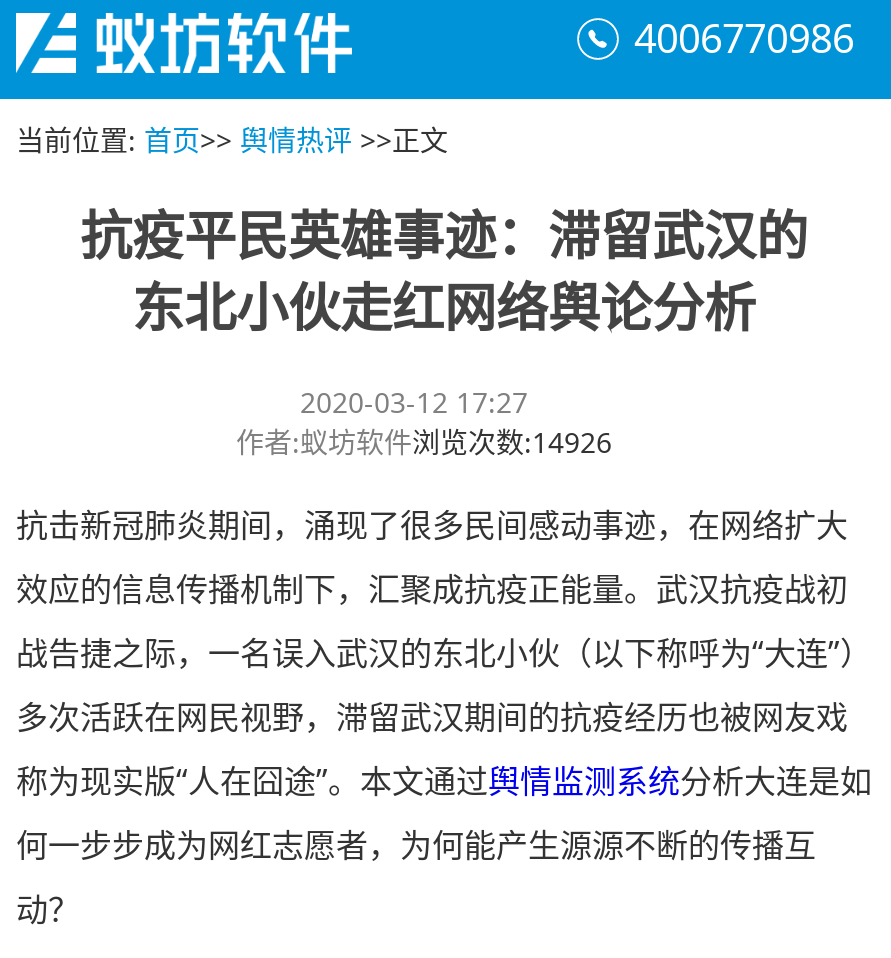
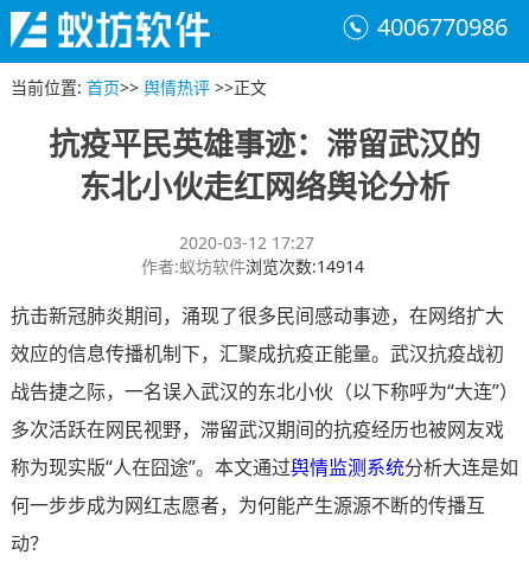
- 作者:蚁坊软件浏览次数:14926
+ 作者:蚁坊软件浏览次数:14914
